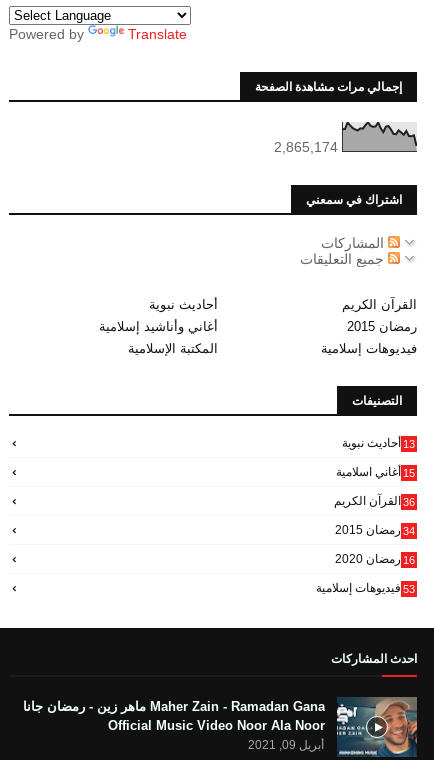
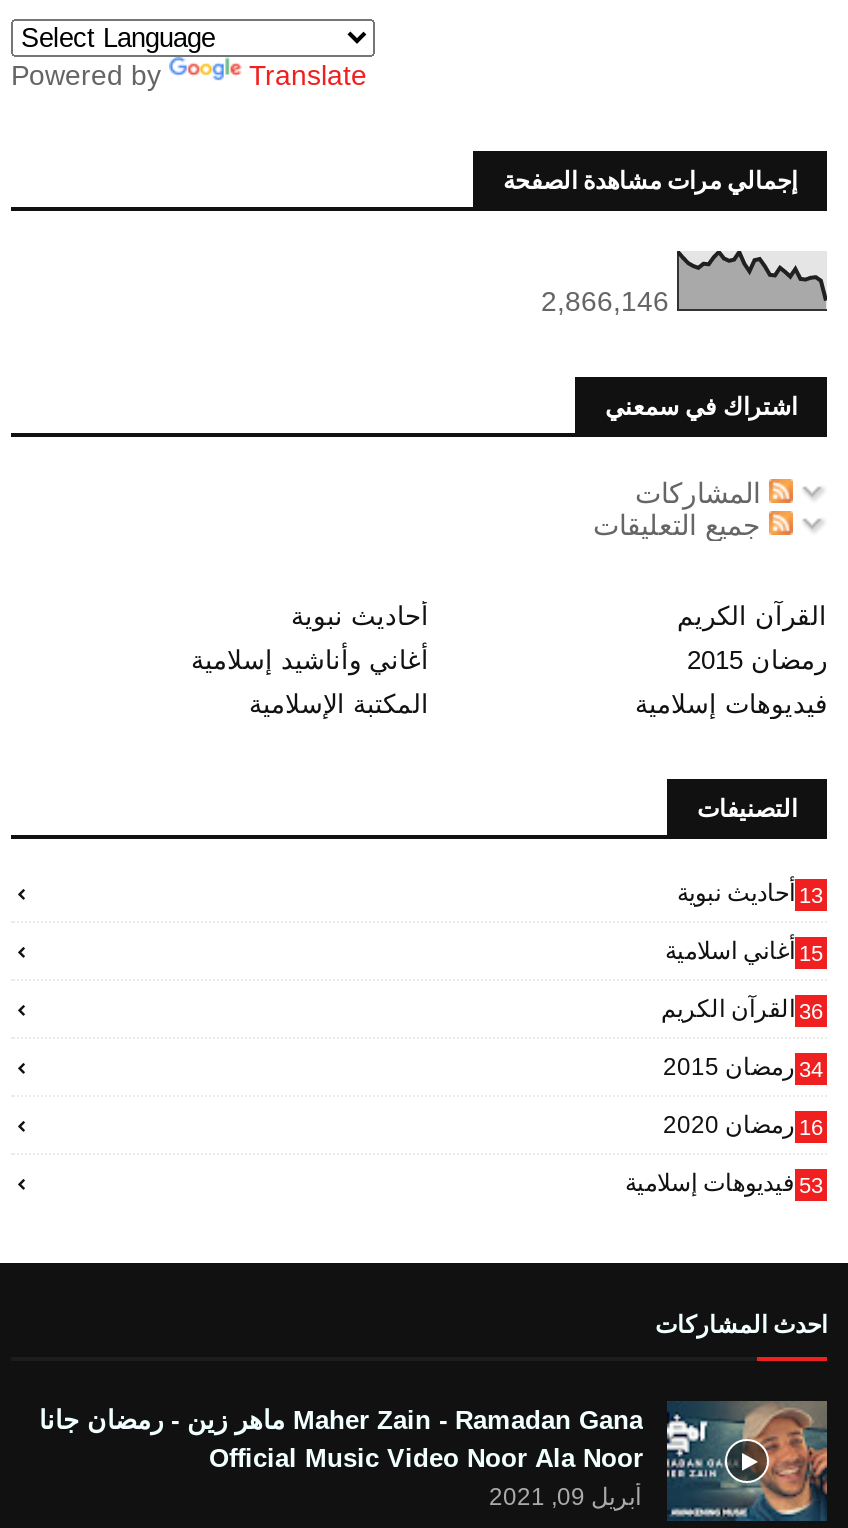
- 2,865,174
+ 2,866,146
